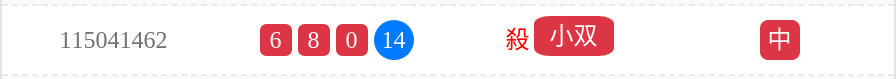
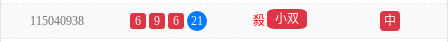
- 115041462
+ 115040938

- 8
+ 9

- 0
+ 6

- 14
+ 21
